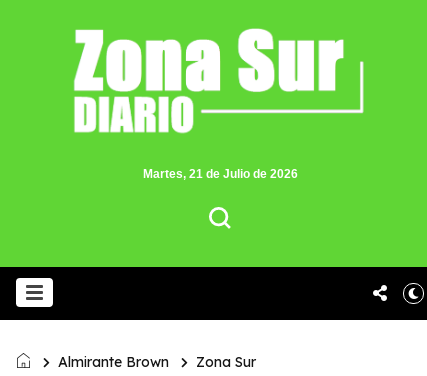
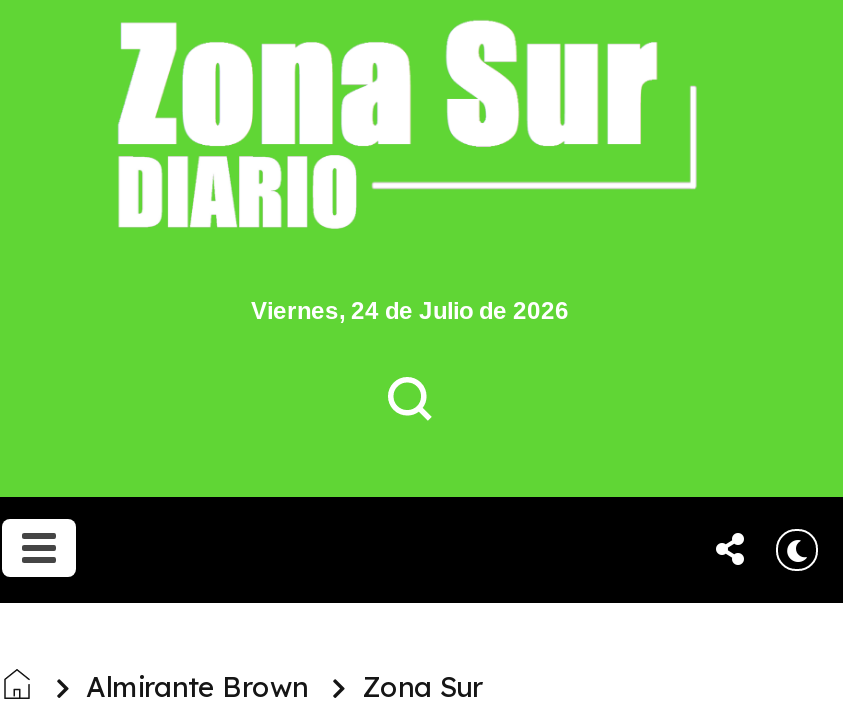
- Martes, 21 de Julio de 2026
+ Viernes, 24 de Julio de 2026
